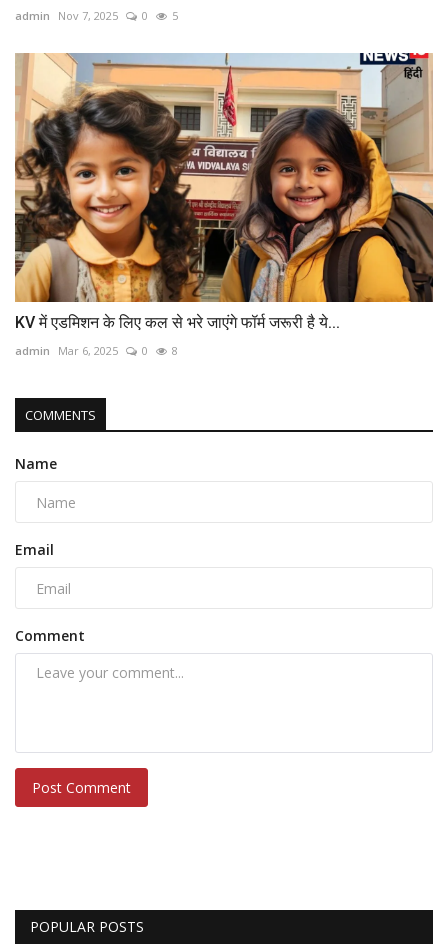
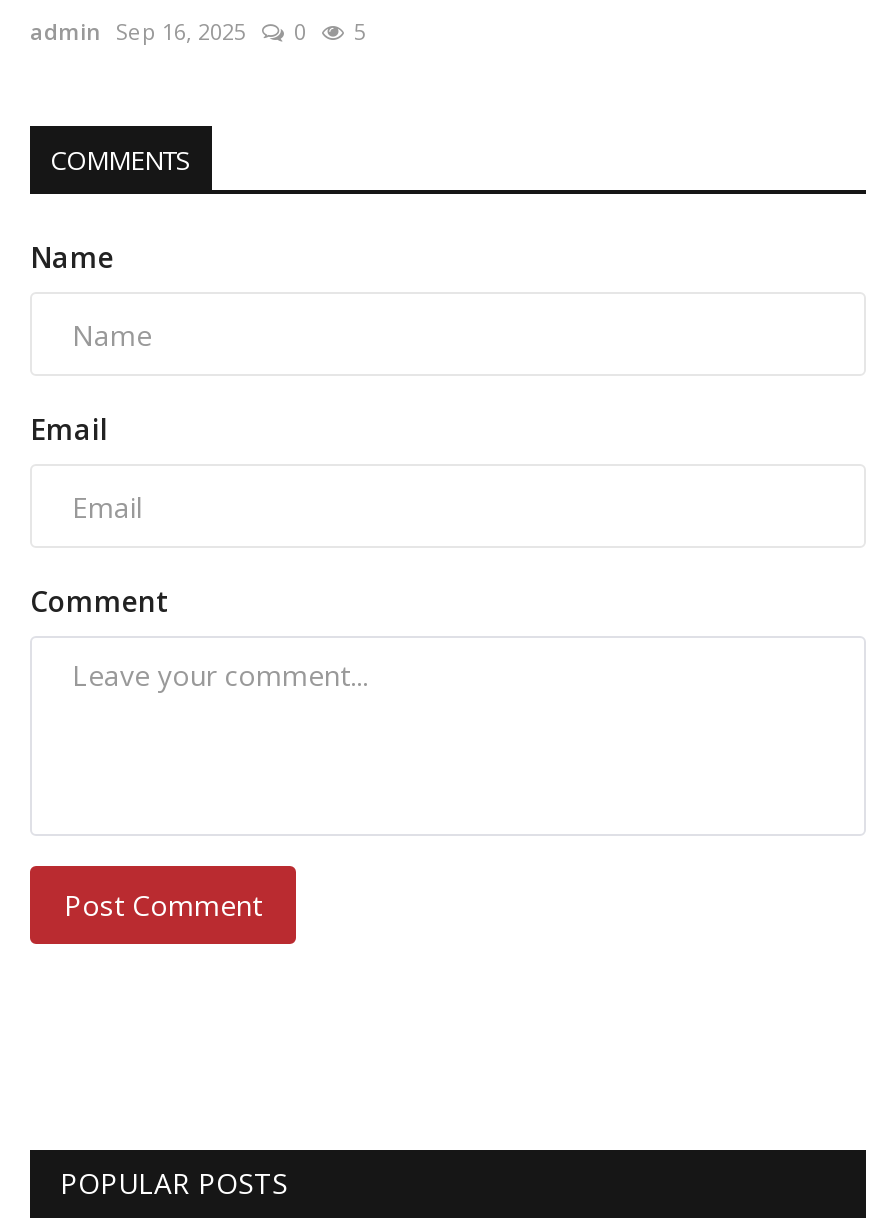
- admin Nov 7, 2025 0 5
+ admin Sep 16, 2025 0 5

- [image]
- KV में एडमिशन के लिए कल से भरे जाएंगे फॉर्म जरूरी है ये...
- admin Mar 6, 2025
- 0
- 8
